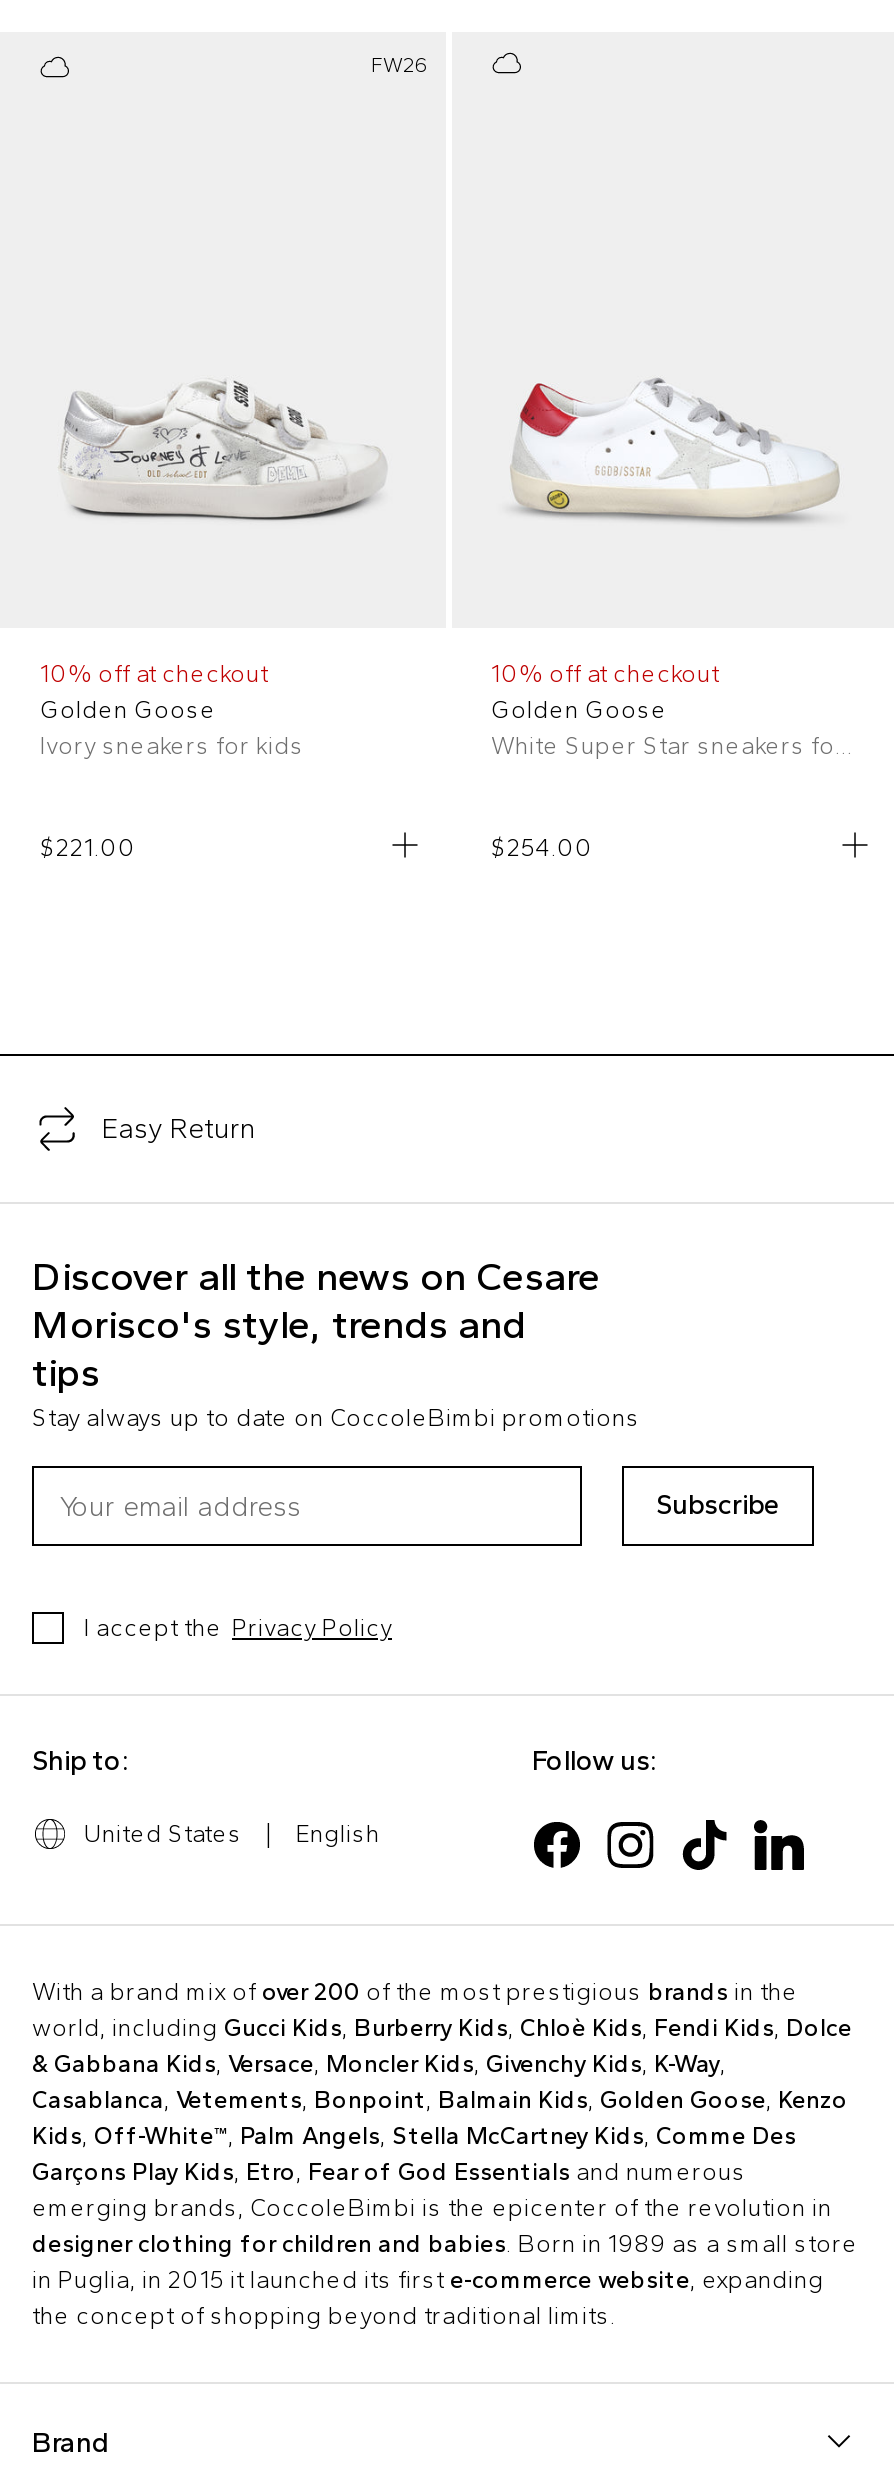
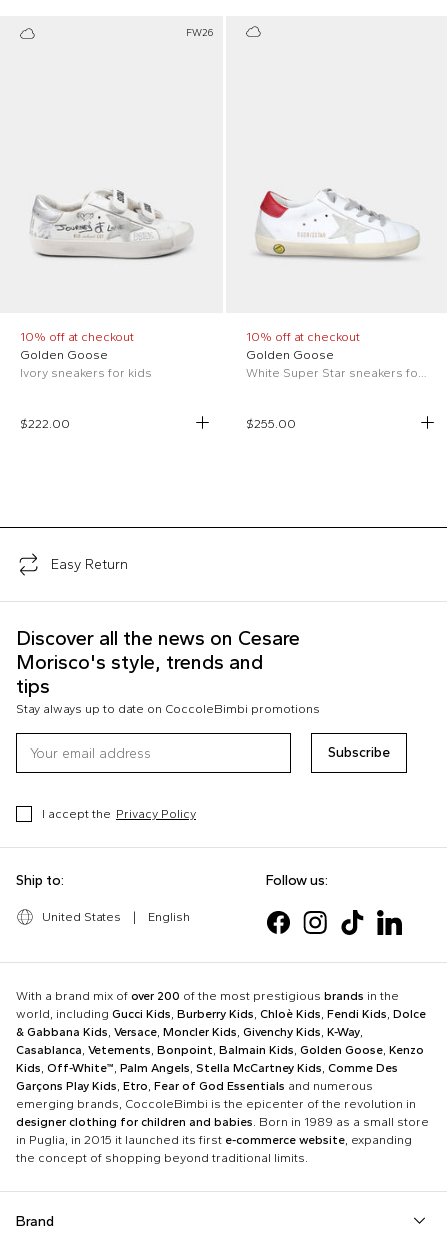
- $221.00
+ $222.00

- $254.00
+ $255.00
